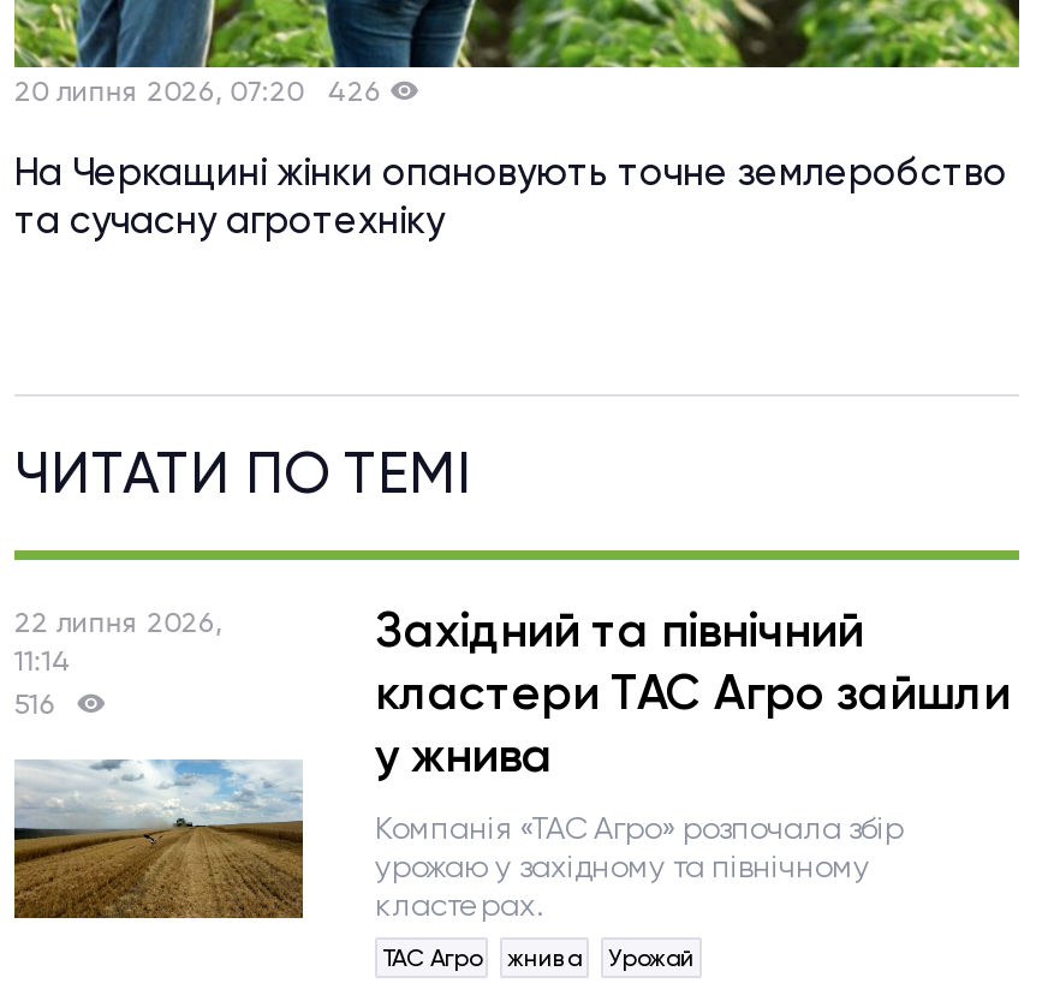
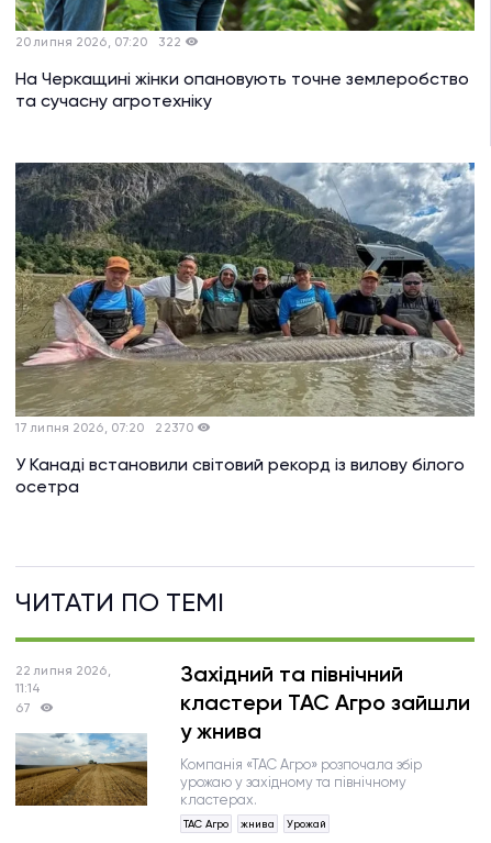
- 20 липня 2026, 07:20 426
+ 20 липня 2026, 07:20 322

+ [image]
+ 17 липня 2026, 07:20
+ 22370
+ У Канаді встановили світовий рекорд із вилову білого
+ осетра

- 516
+ 67
